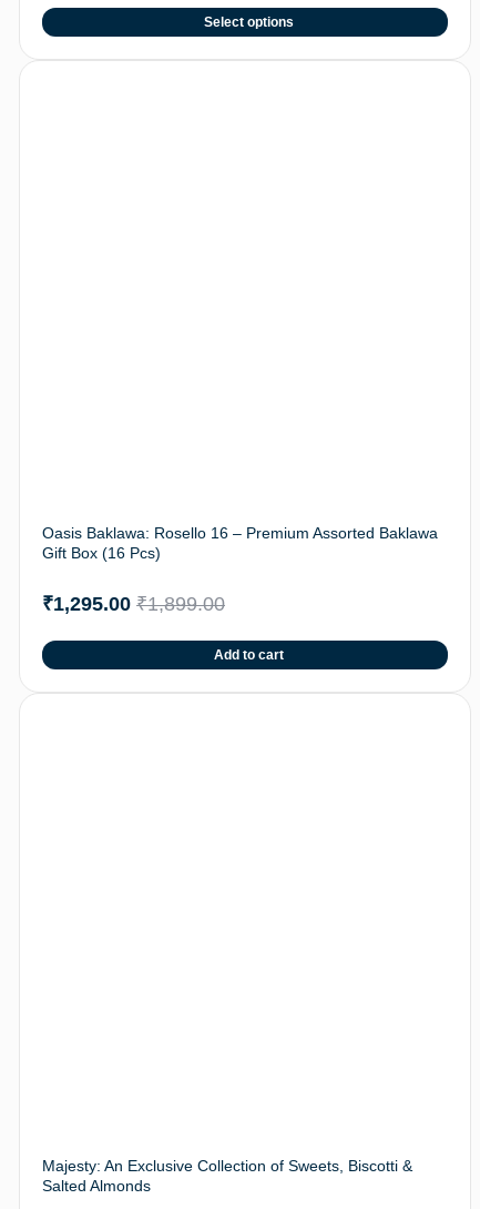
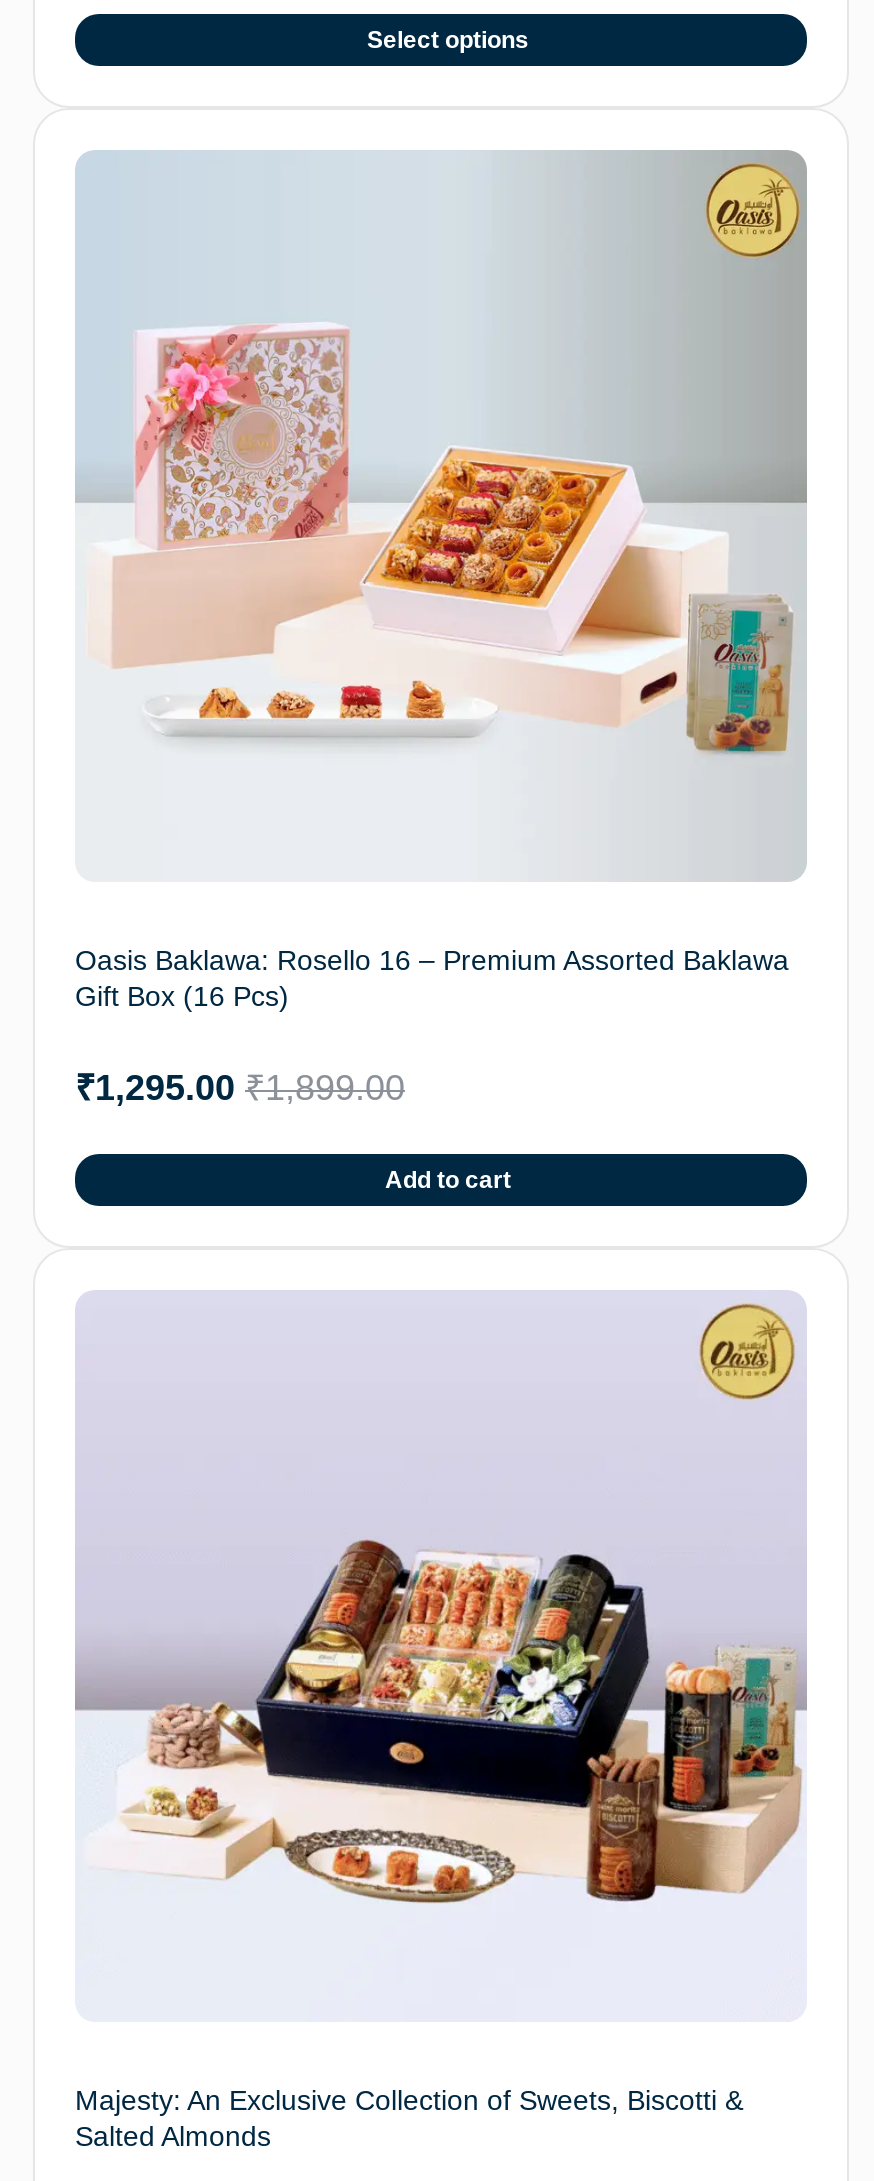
+ [image]

+ [image]
